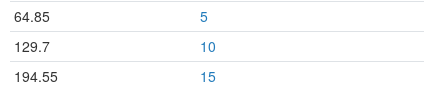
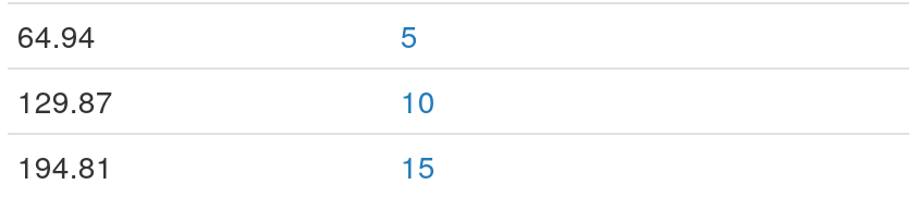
- 64.85
+ 64.94

- 129.7
+ 129.87

- 194.55
+ 194.81
